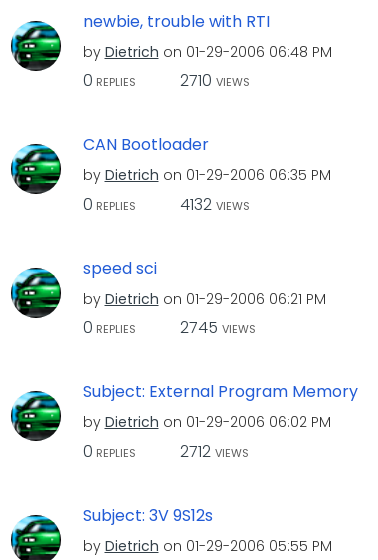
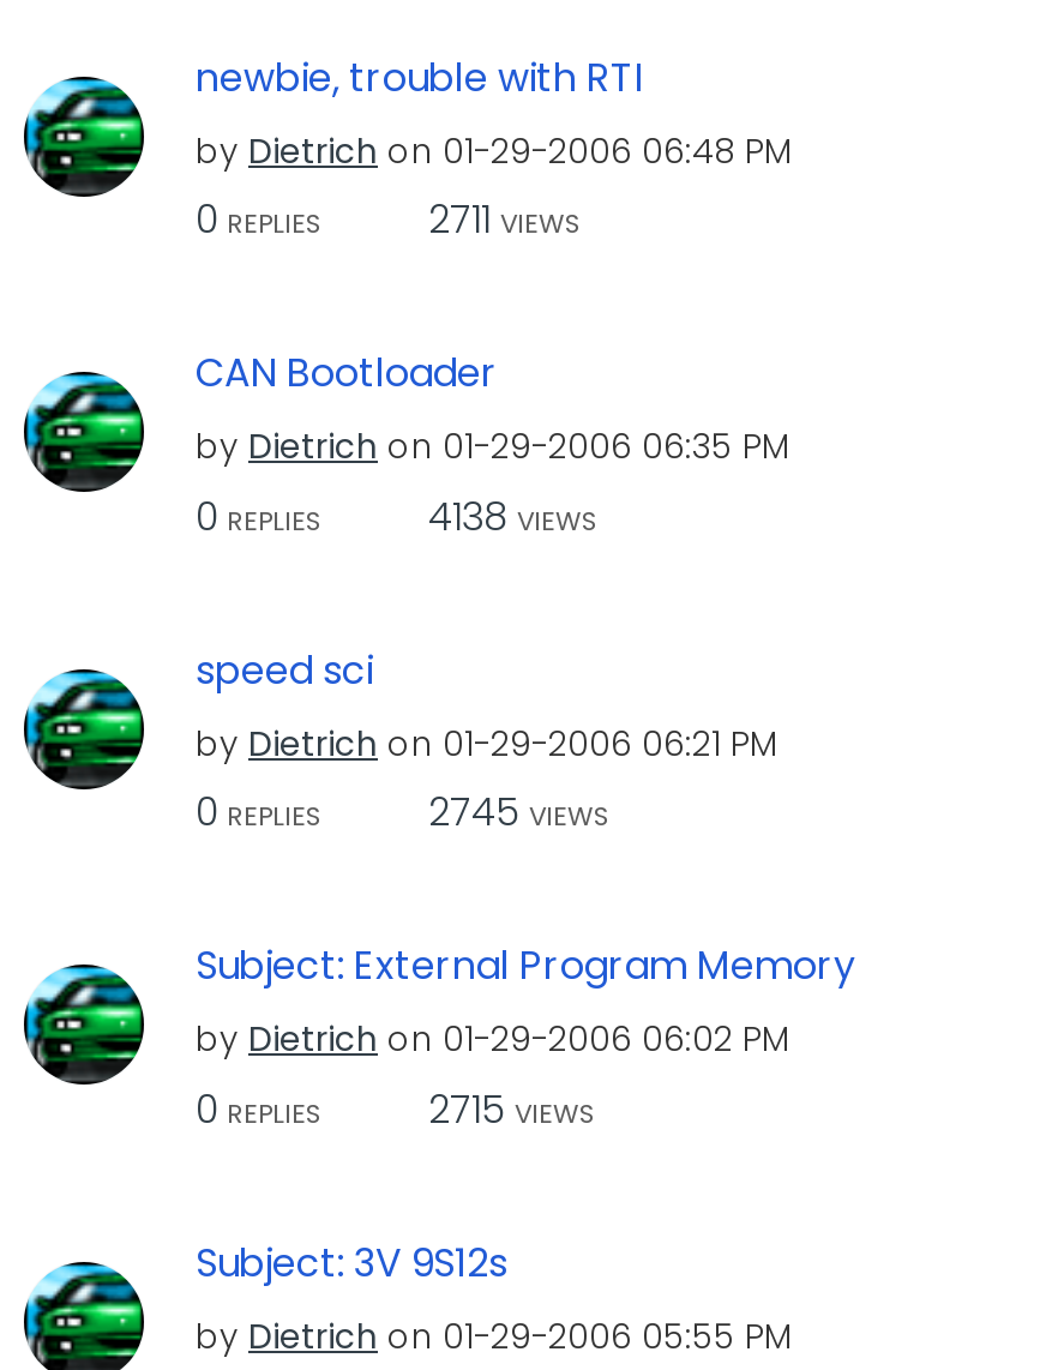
- 2710 VIEWS
+ 2711 VIEWS

- 4132 VIEWS
+ 4138 VIEWS

- 2712 VIEWS
+ 2715 VIEWS
